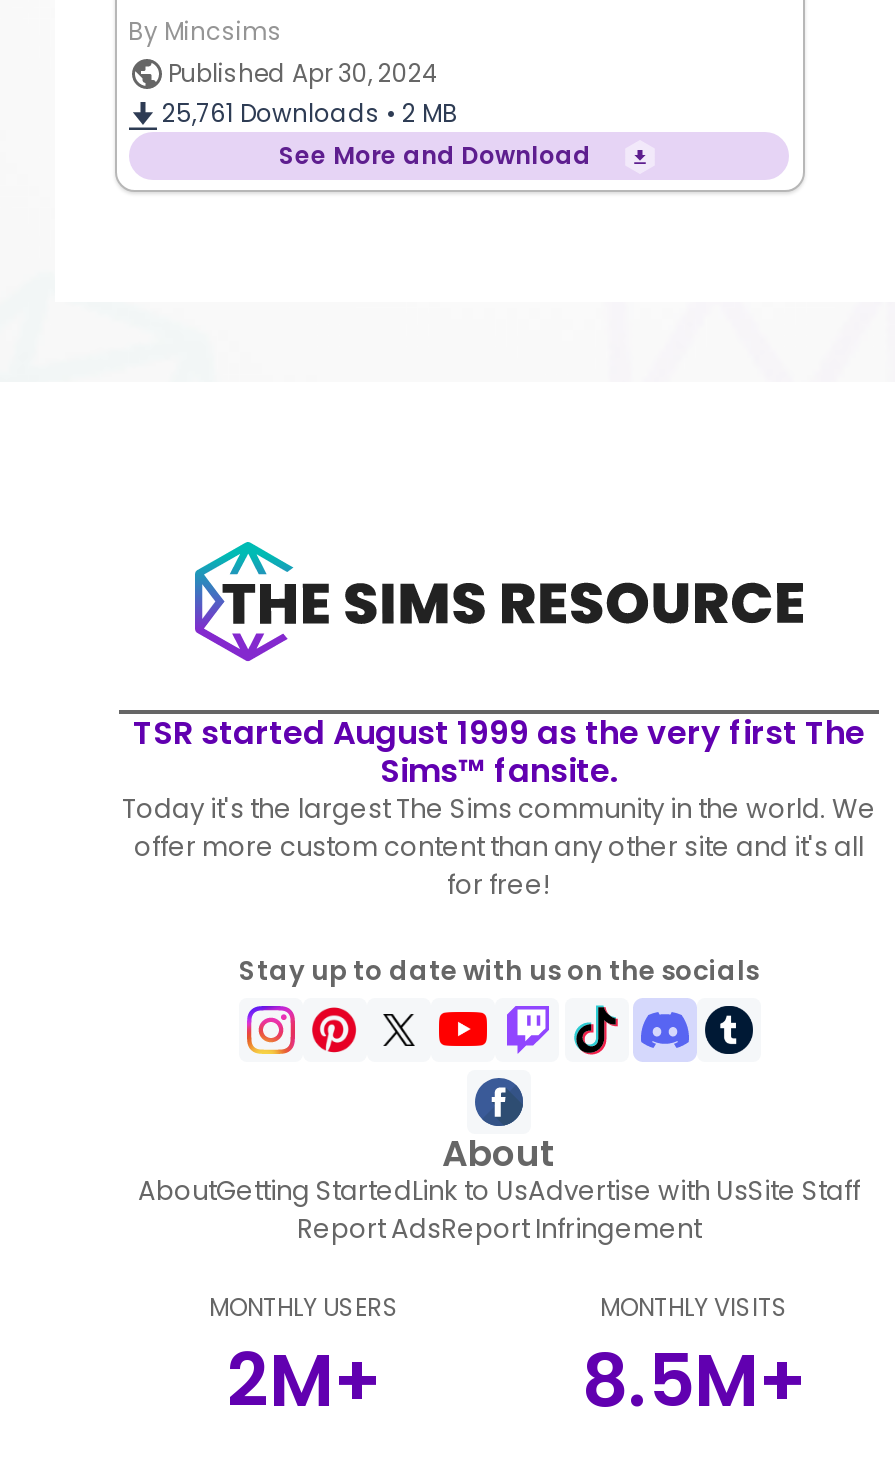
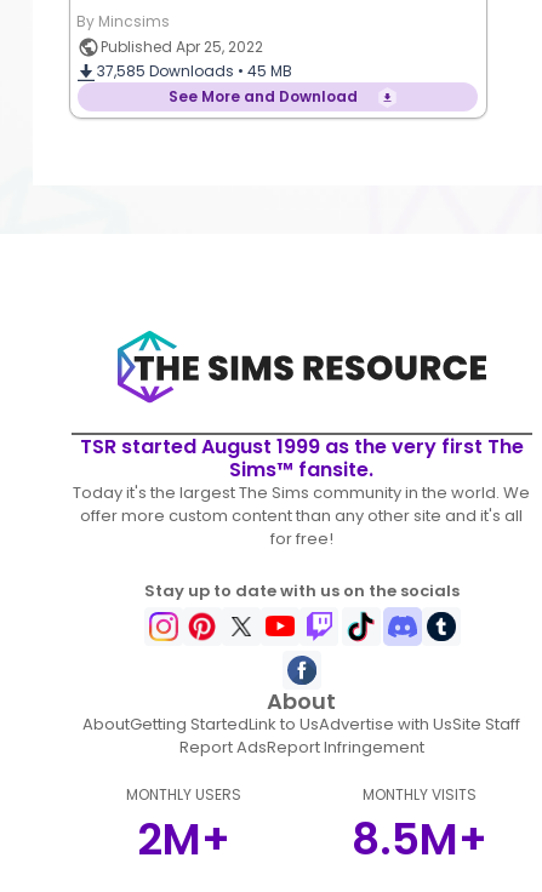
- Published Apr 30, 2024
+ Published Apr 25, 2022

- 25,761 Downloads • 2 MB
+ 37,585 Downloads • 45 MB
